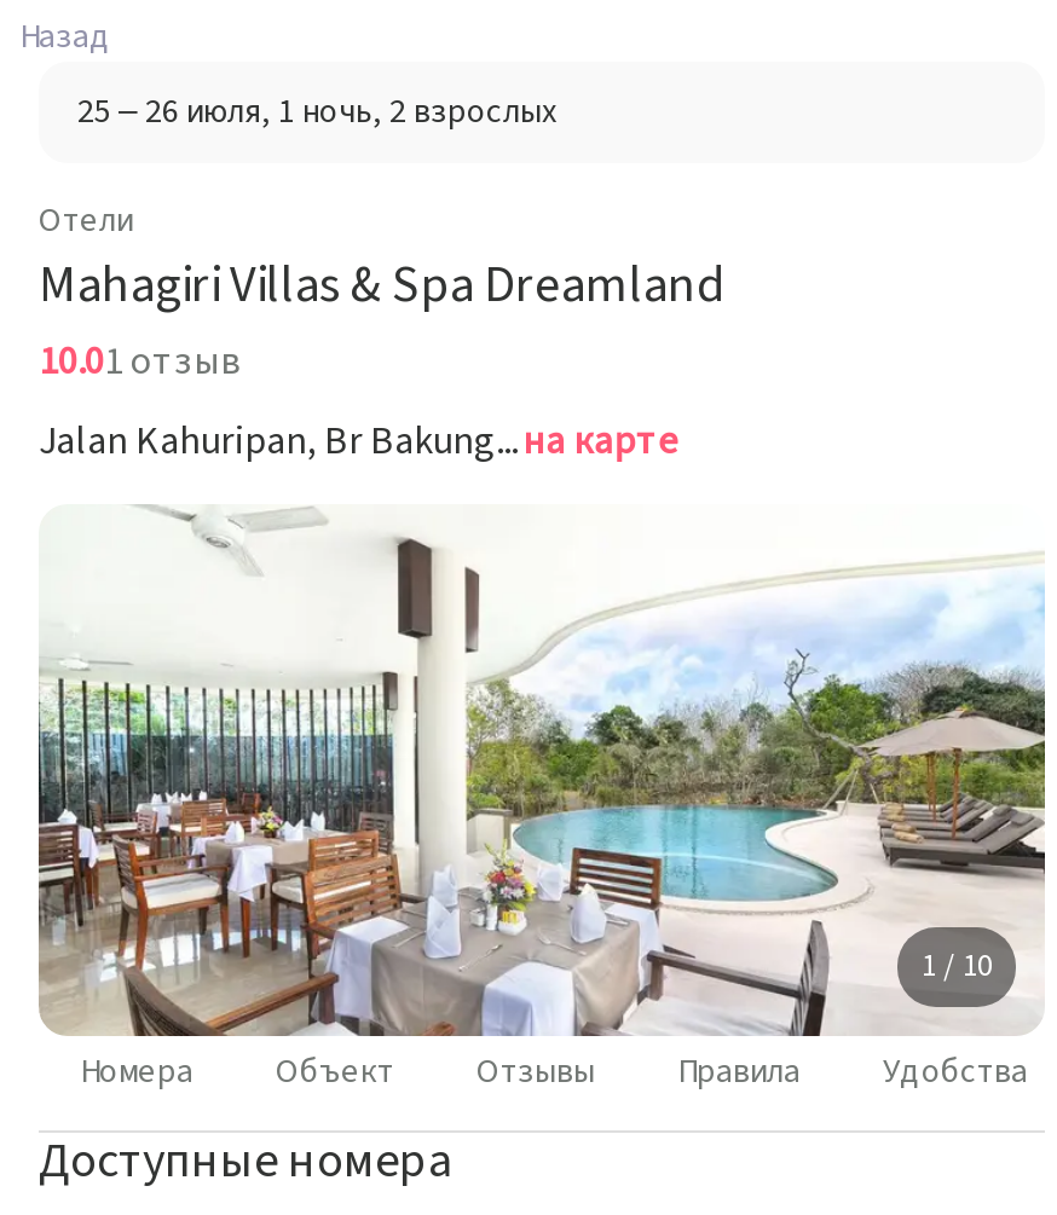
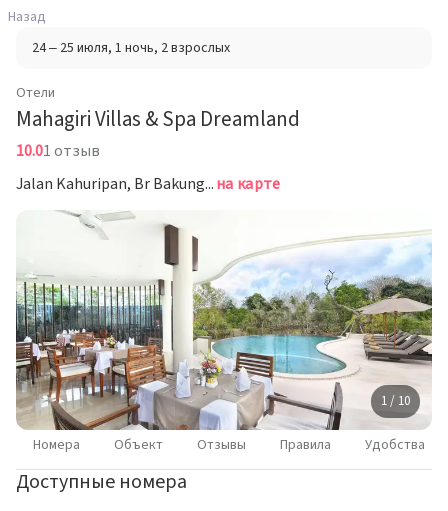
- 25 – 26 июля, 1 ночь, 2 взрослых
+ 24 – 25 июля, 1 ночь, 2 взрослых
